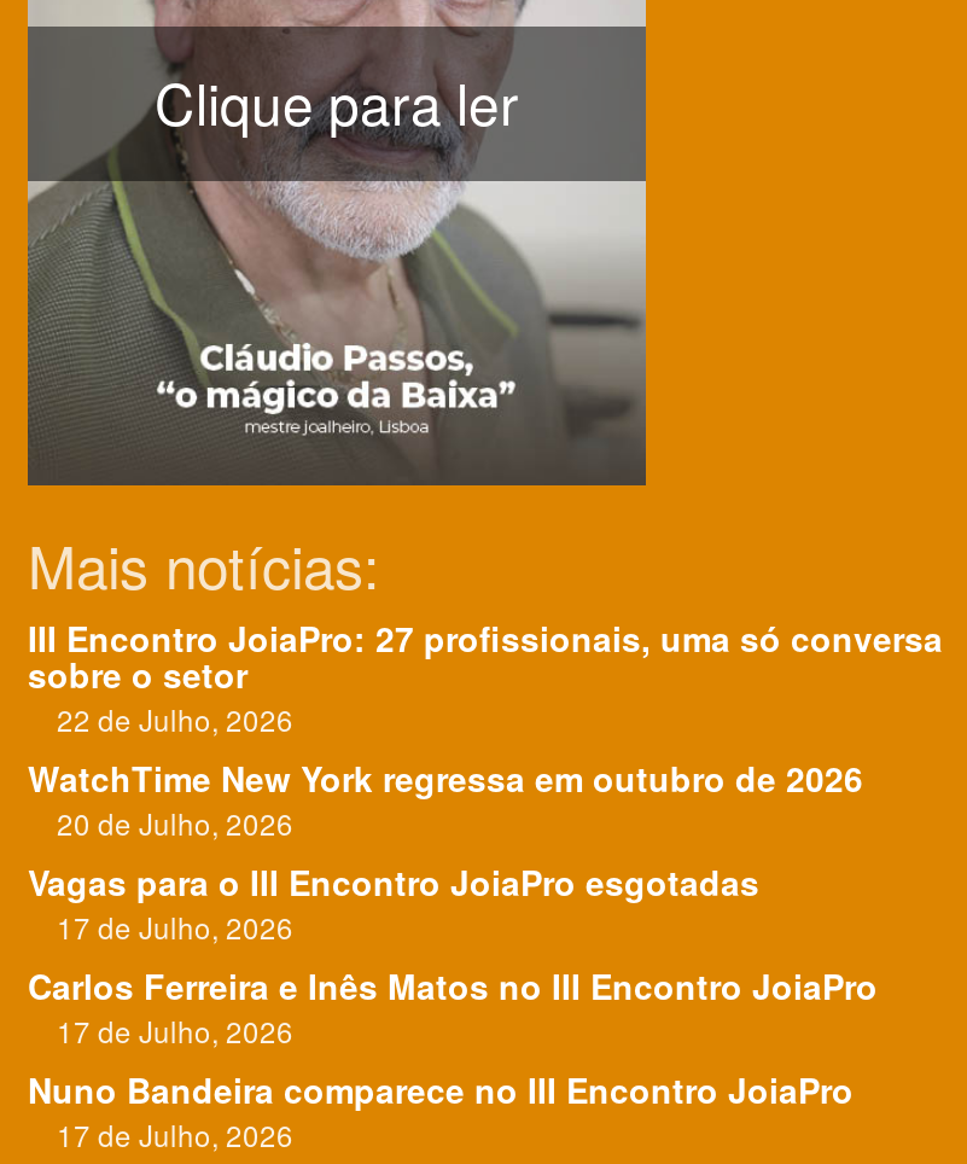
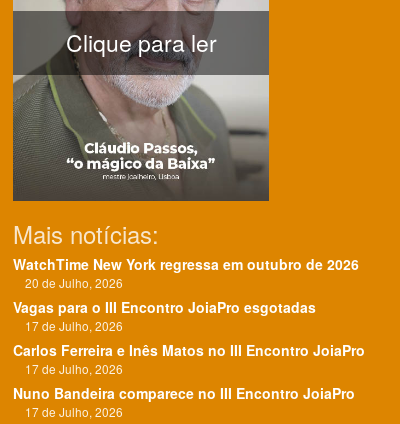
- III Encontro JoiaPro: 27 profissionais, uma só conversa
- sobre o setor
- 22 de Julho, 2026
